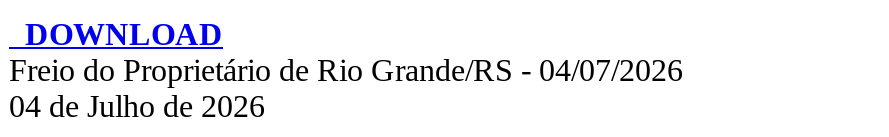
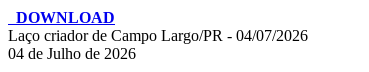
- Freio do Proprietário de Rio Grande/RS - 04/07/2026
+ Laço criador de Campo Largo/PR - 04/07/2026
